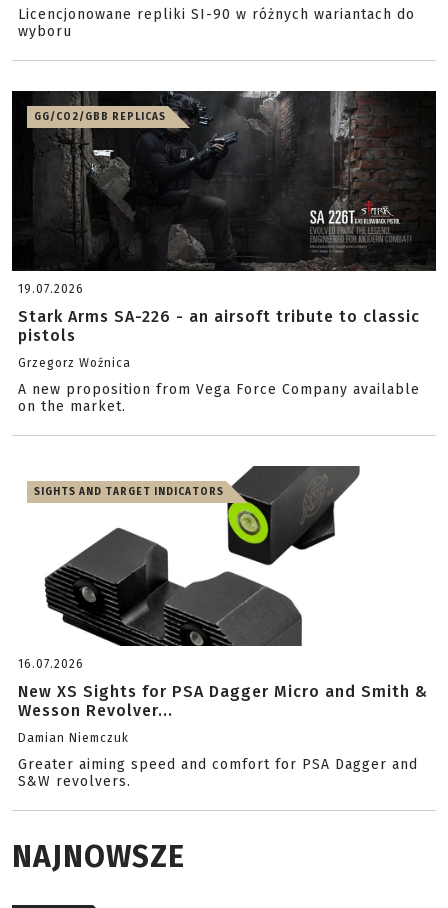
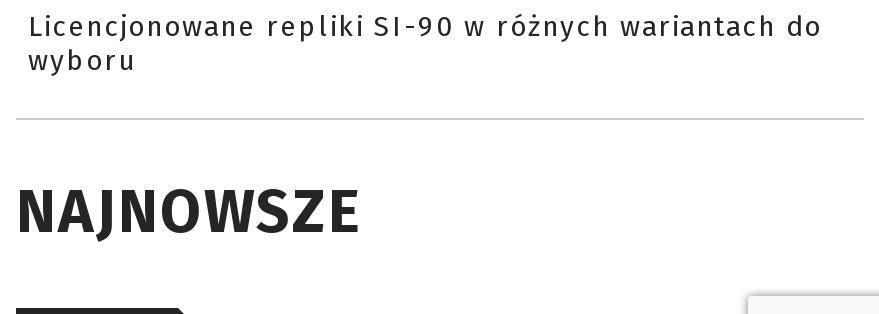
- [image]
- GG/CO2/GBB REPLICAS

- 19.07.2026
- Stark Arms SA-226 - an airsoft tribute to classic
- pistols
- Grzegorz Woźnica
- A new proposition from Vega Force Company available
- on the market.

- [image]
- SIGHTS AND TARGET INDICATORS

- 16.07.2026
- New XS Sights for PSA Dagger Micro and Smith &
- Wesson Revolver...
- Damian Niemczuk
- Greater aiming speed and comfort for PSA Dagger and
- S&W revolvers.
